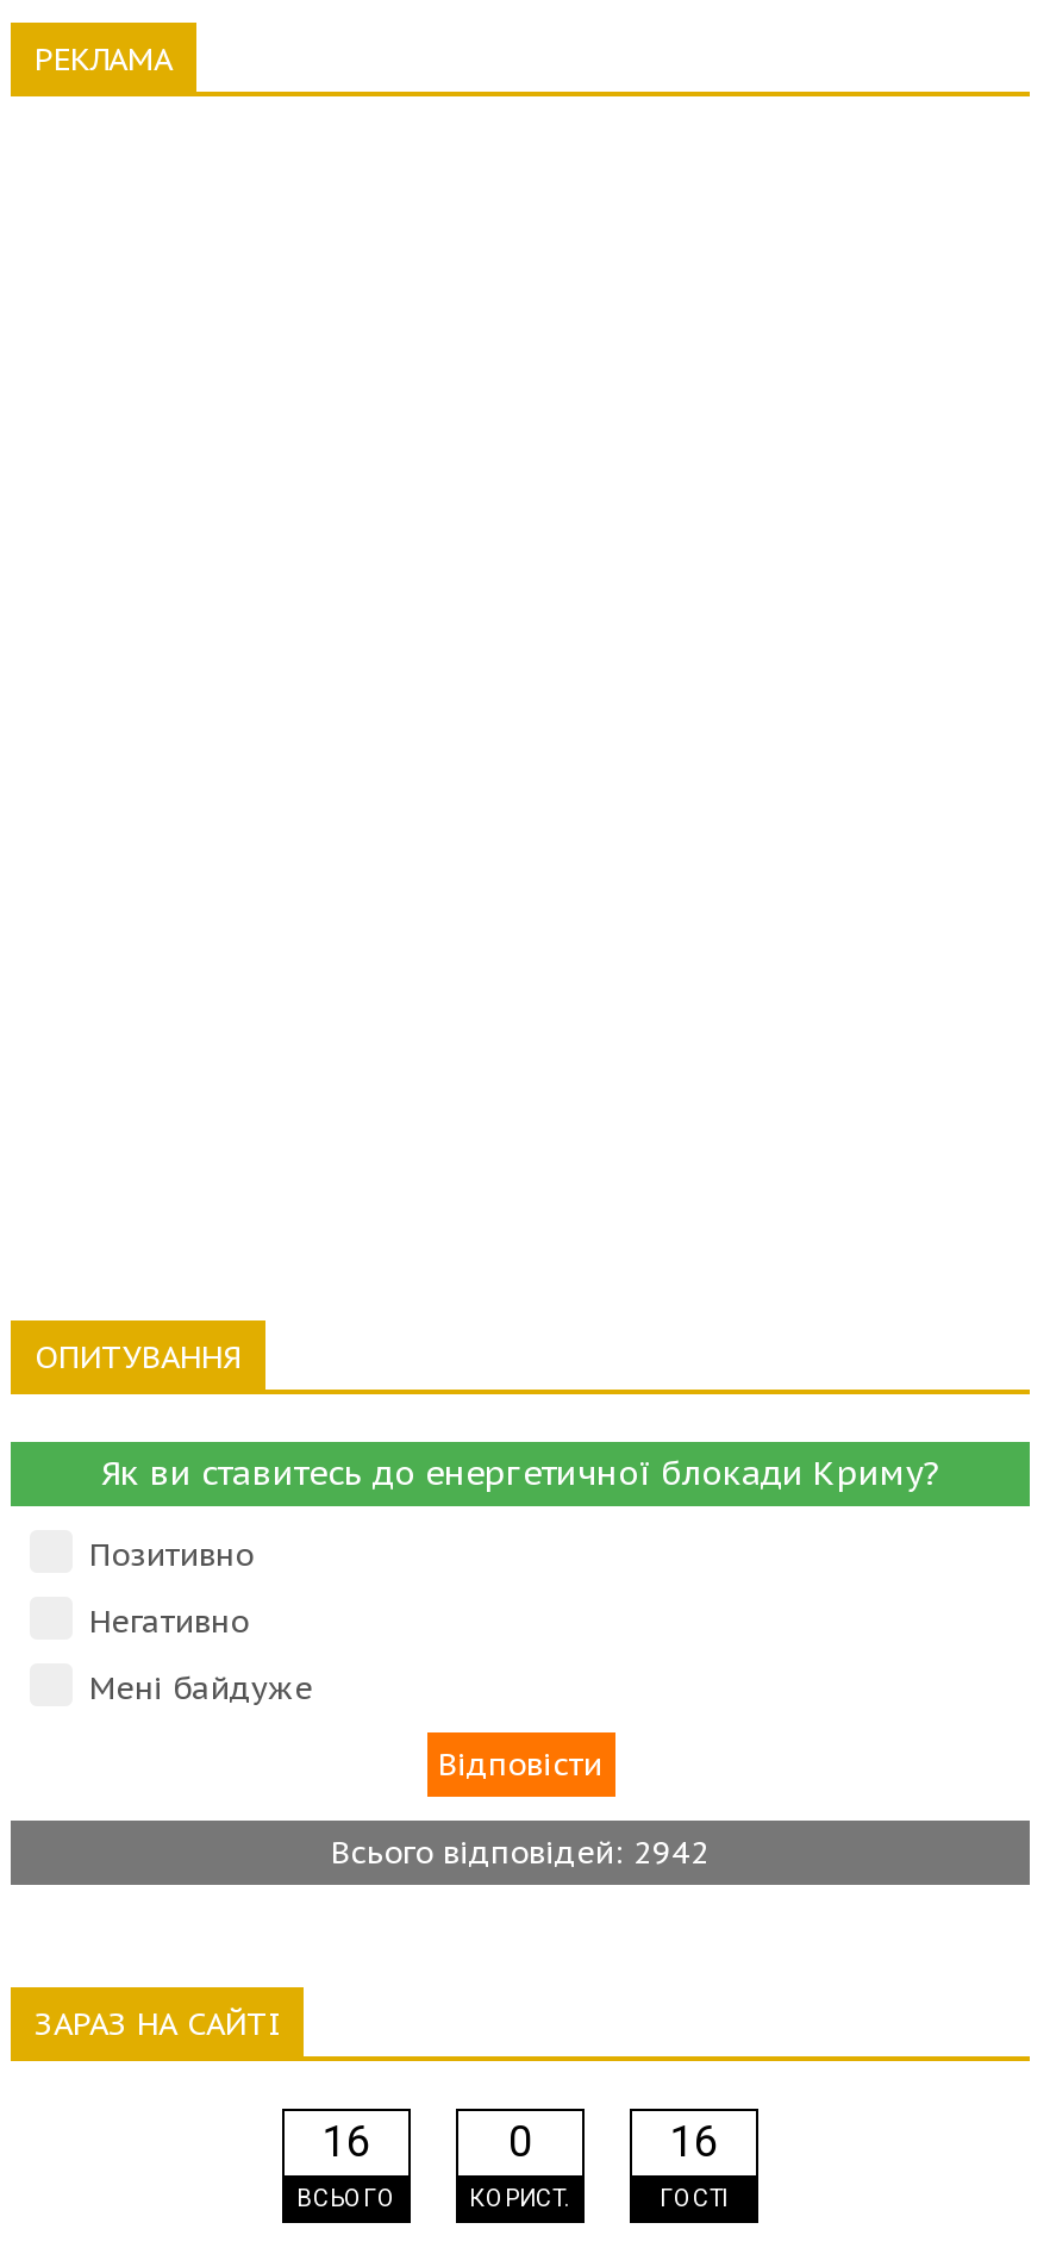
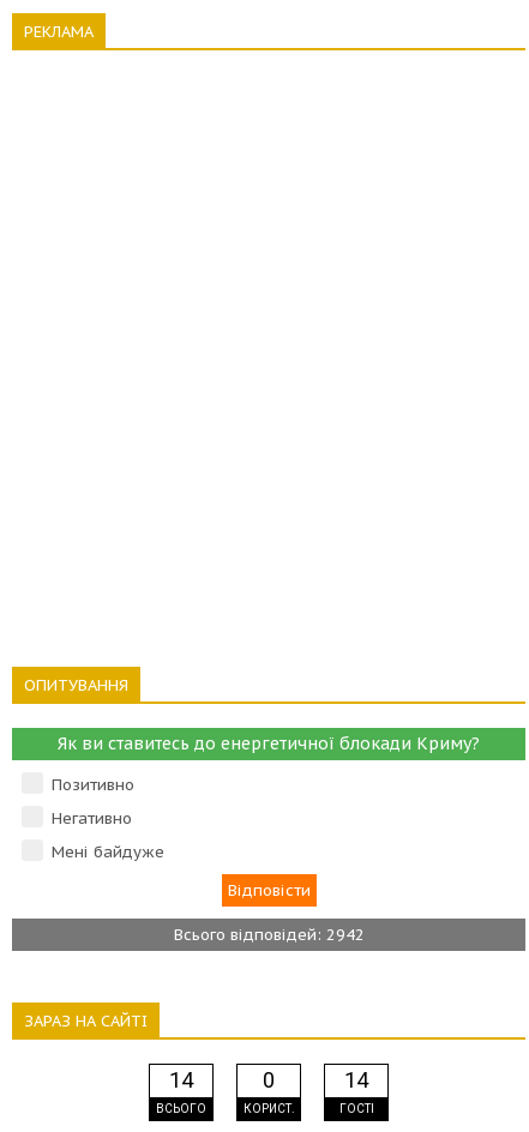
- 16
+ 14

- 16
+ 14
